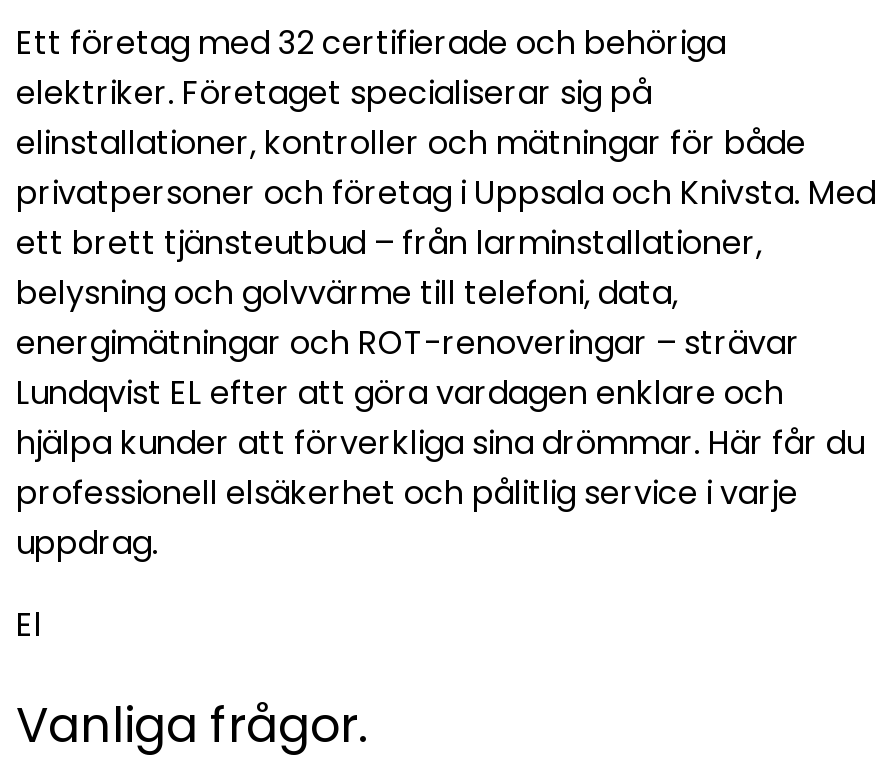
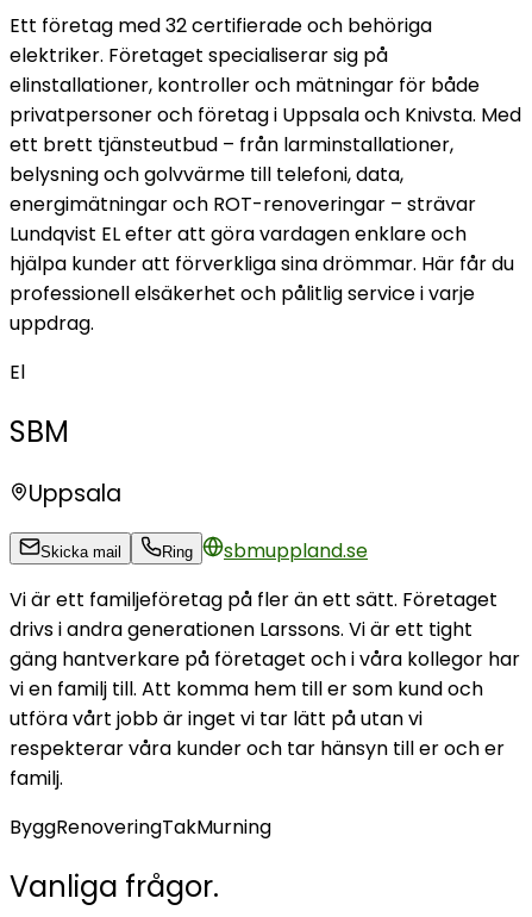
+ SBM
+ Uppsala
+ Skicka mail
+ Ring
+ sbmuppland.se
+ Vi är ett familjeföretag på fler än ett sätt. Företaget
+ drivs i andra generationen Larssons. Vi är ett tight
+ gäng hantverkare på företaget och i våra kollegor har
+ vi en familj till. Att komma hem till er som kund och
+ utföra vårt jobb är inget vi tar lätt på utan vi
+ respekterar våra kunder och tar hänsyn till er och er
+ familj.
+ ByggRenoveringTakMurning
